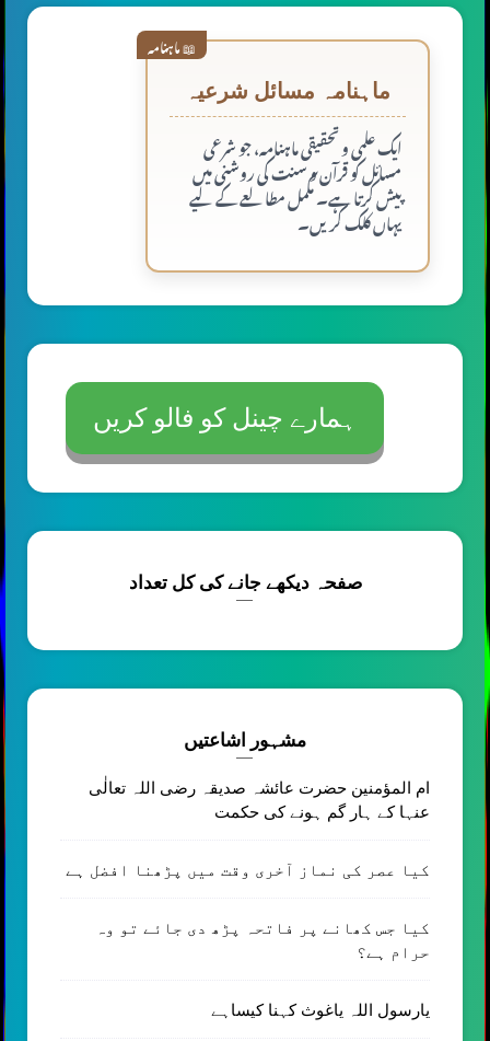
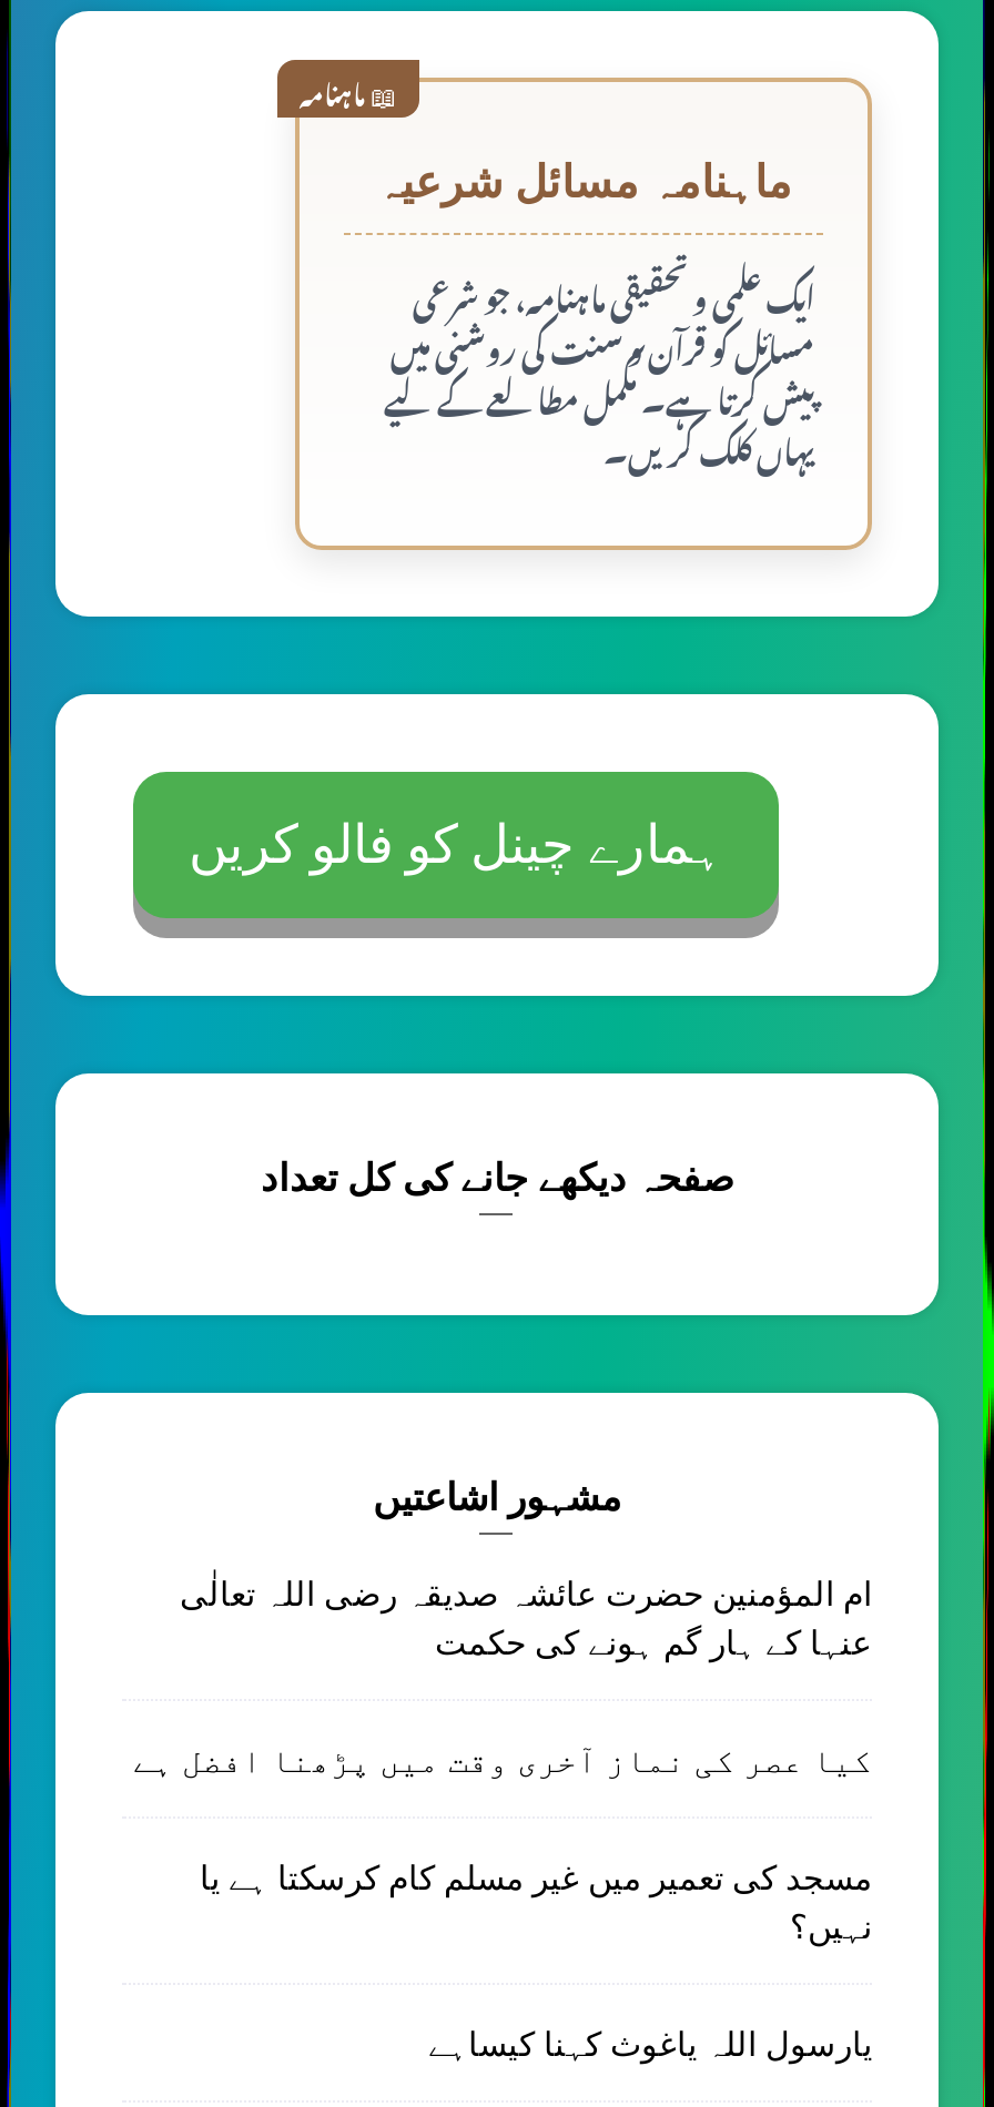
- کیا جس کھانے پر فاتحہ پڑھ دی جائے تو وہ
- حرام ہے؟
+ مسجد کی تعمیر میں غیر مسلم کام کرسکتا ہے یا
+ نہیں؟
